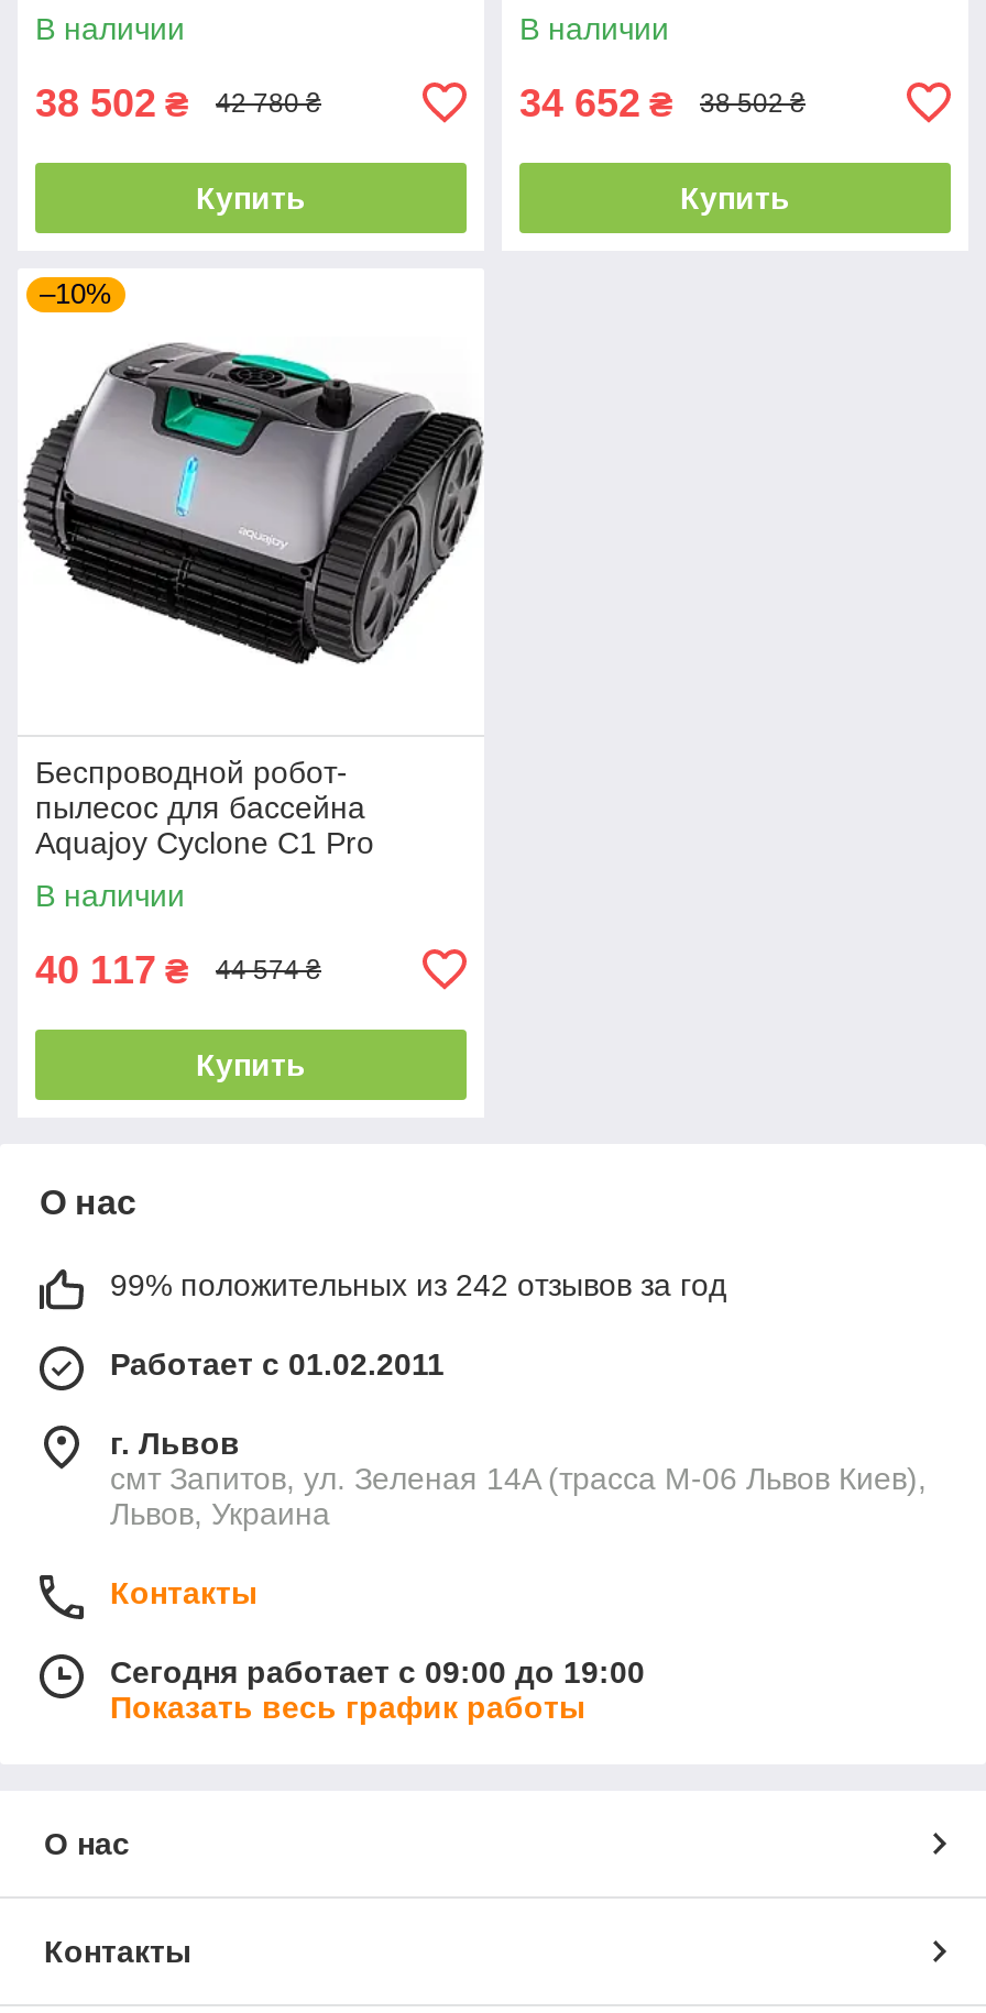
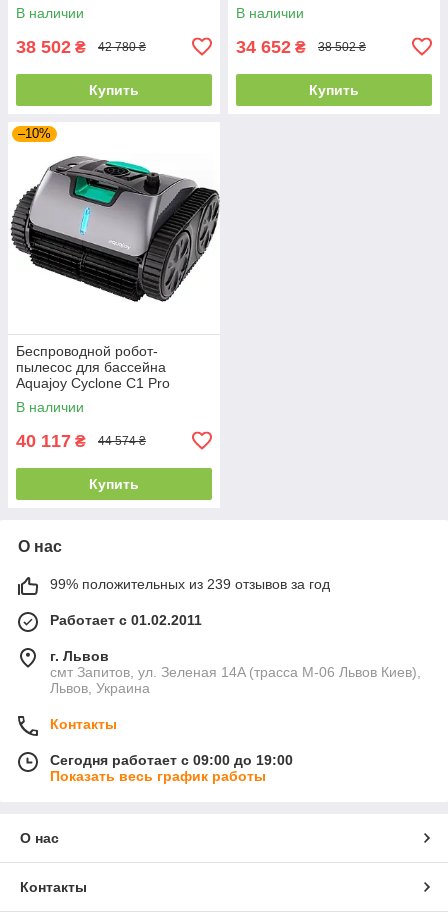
- 99% положительных из 242 отзывов за год
+ 99% положительных из 239 отзывов за год
